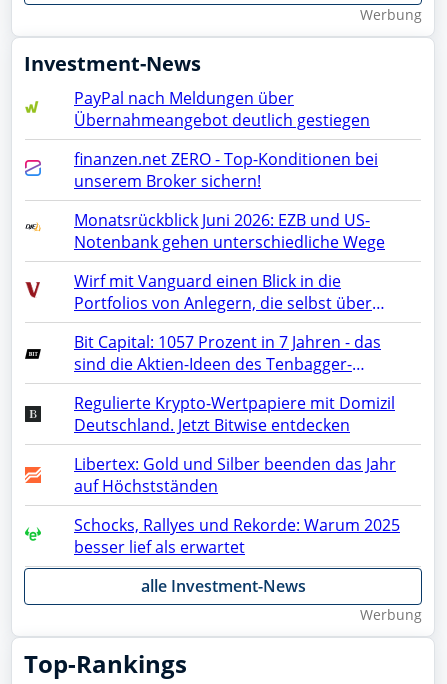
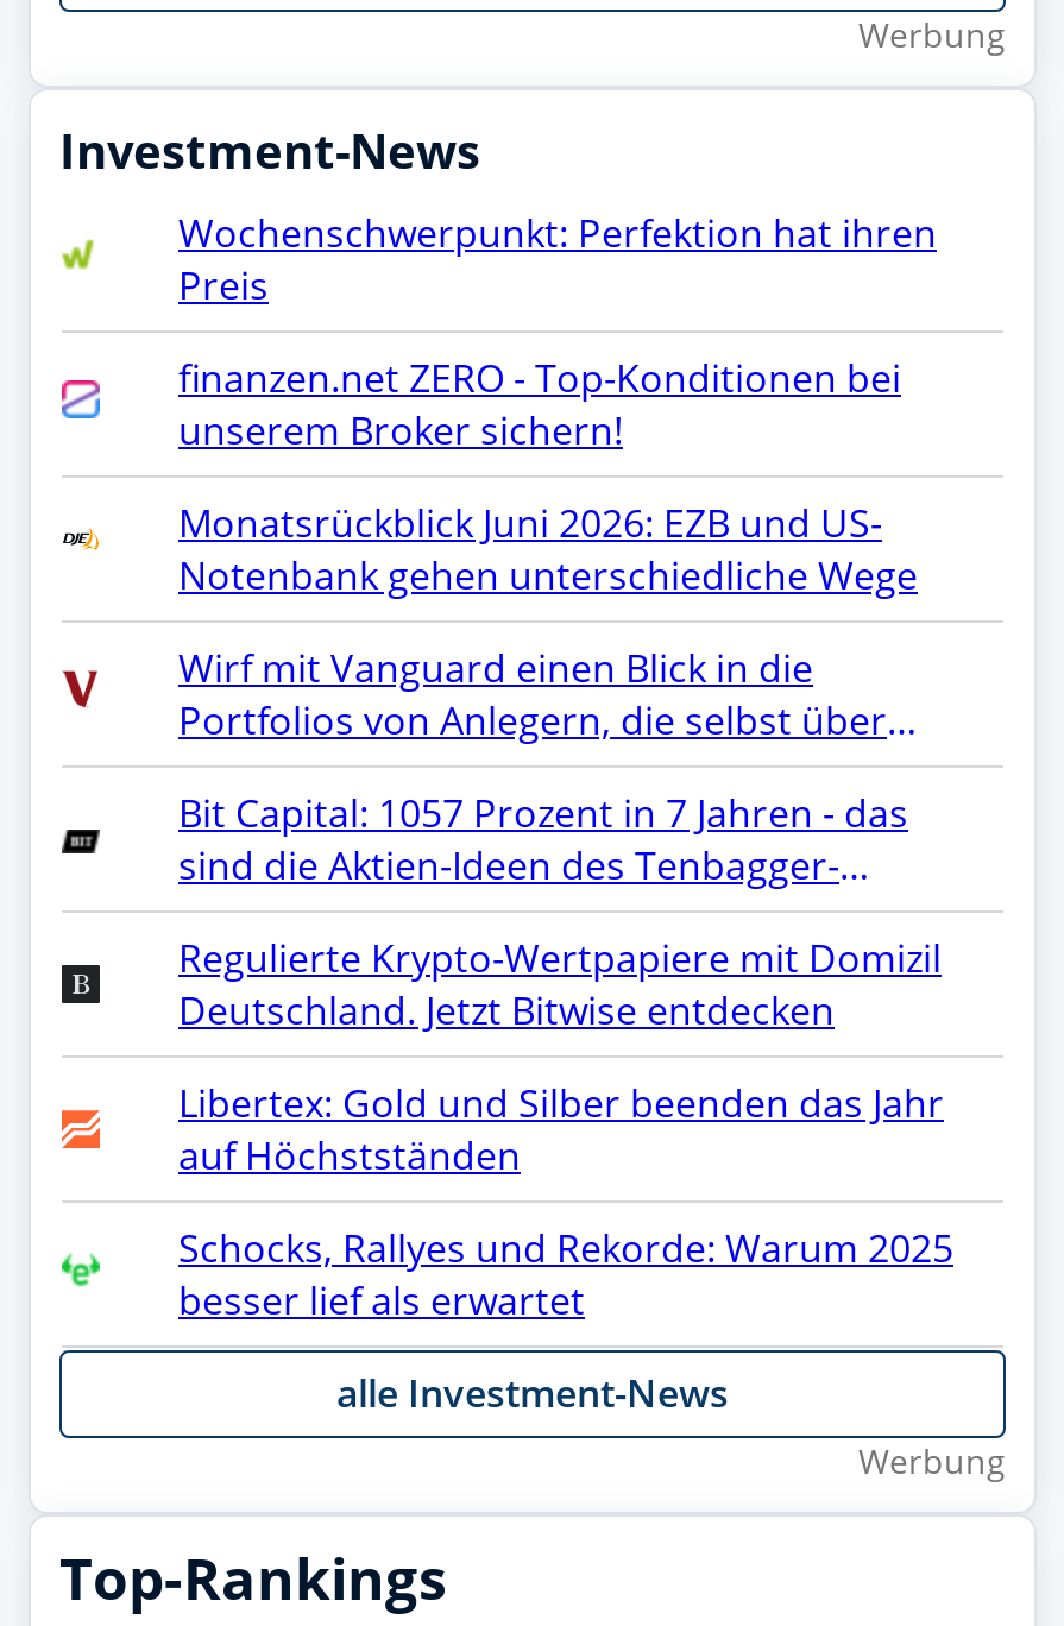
- PayPal nach Meldungen über
- Übernahmeangebot deutlich gestiegen
+ Wochenschwerpunkt: Perfektion hat ihren
+ Preis
